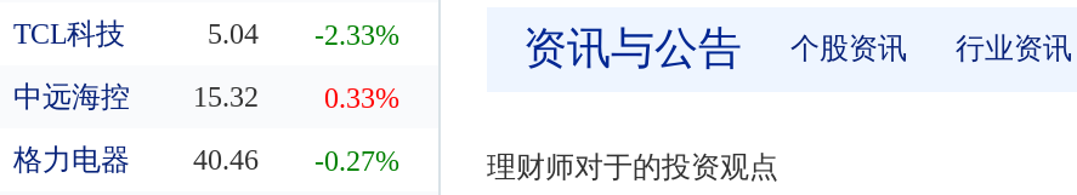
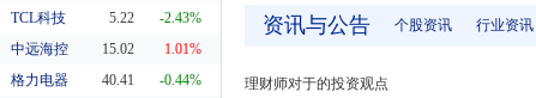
- 5.04
+ 5.22

- -2.33%
+ -2.43%

- 15.32
+ 15.02

- 0.33%
+ 1.01%

- 40.46
+ 40.41

- -0.27%
+ -0.44%
